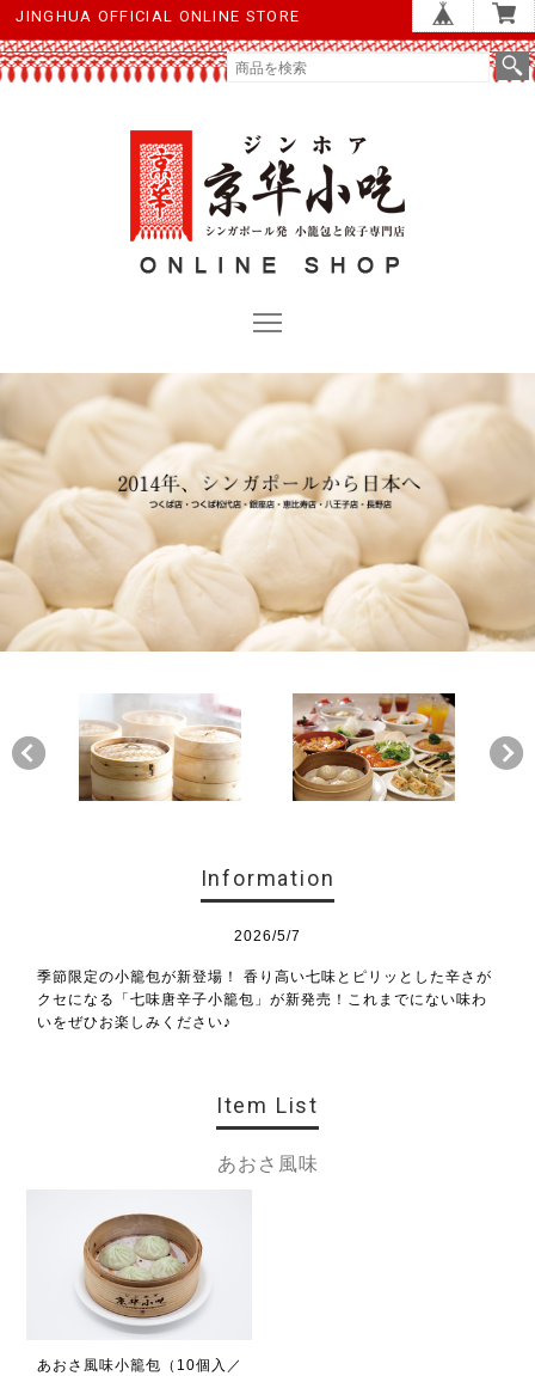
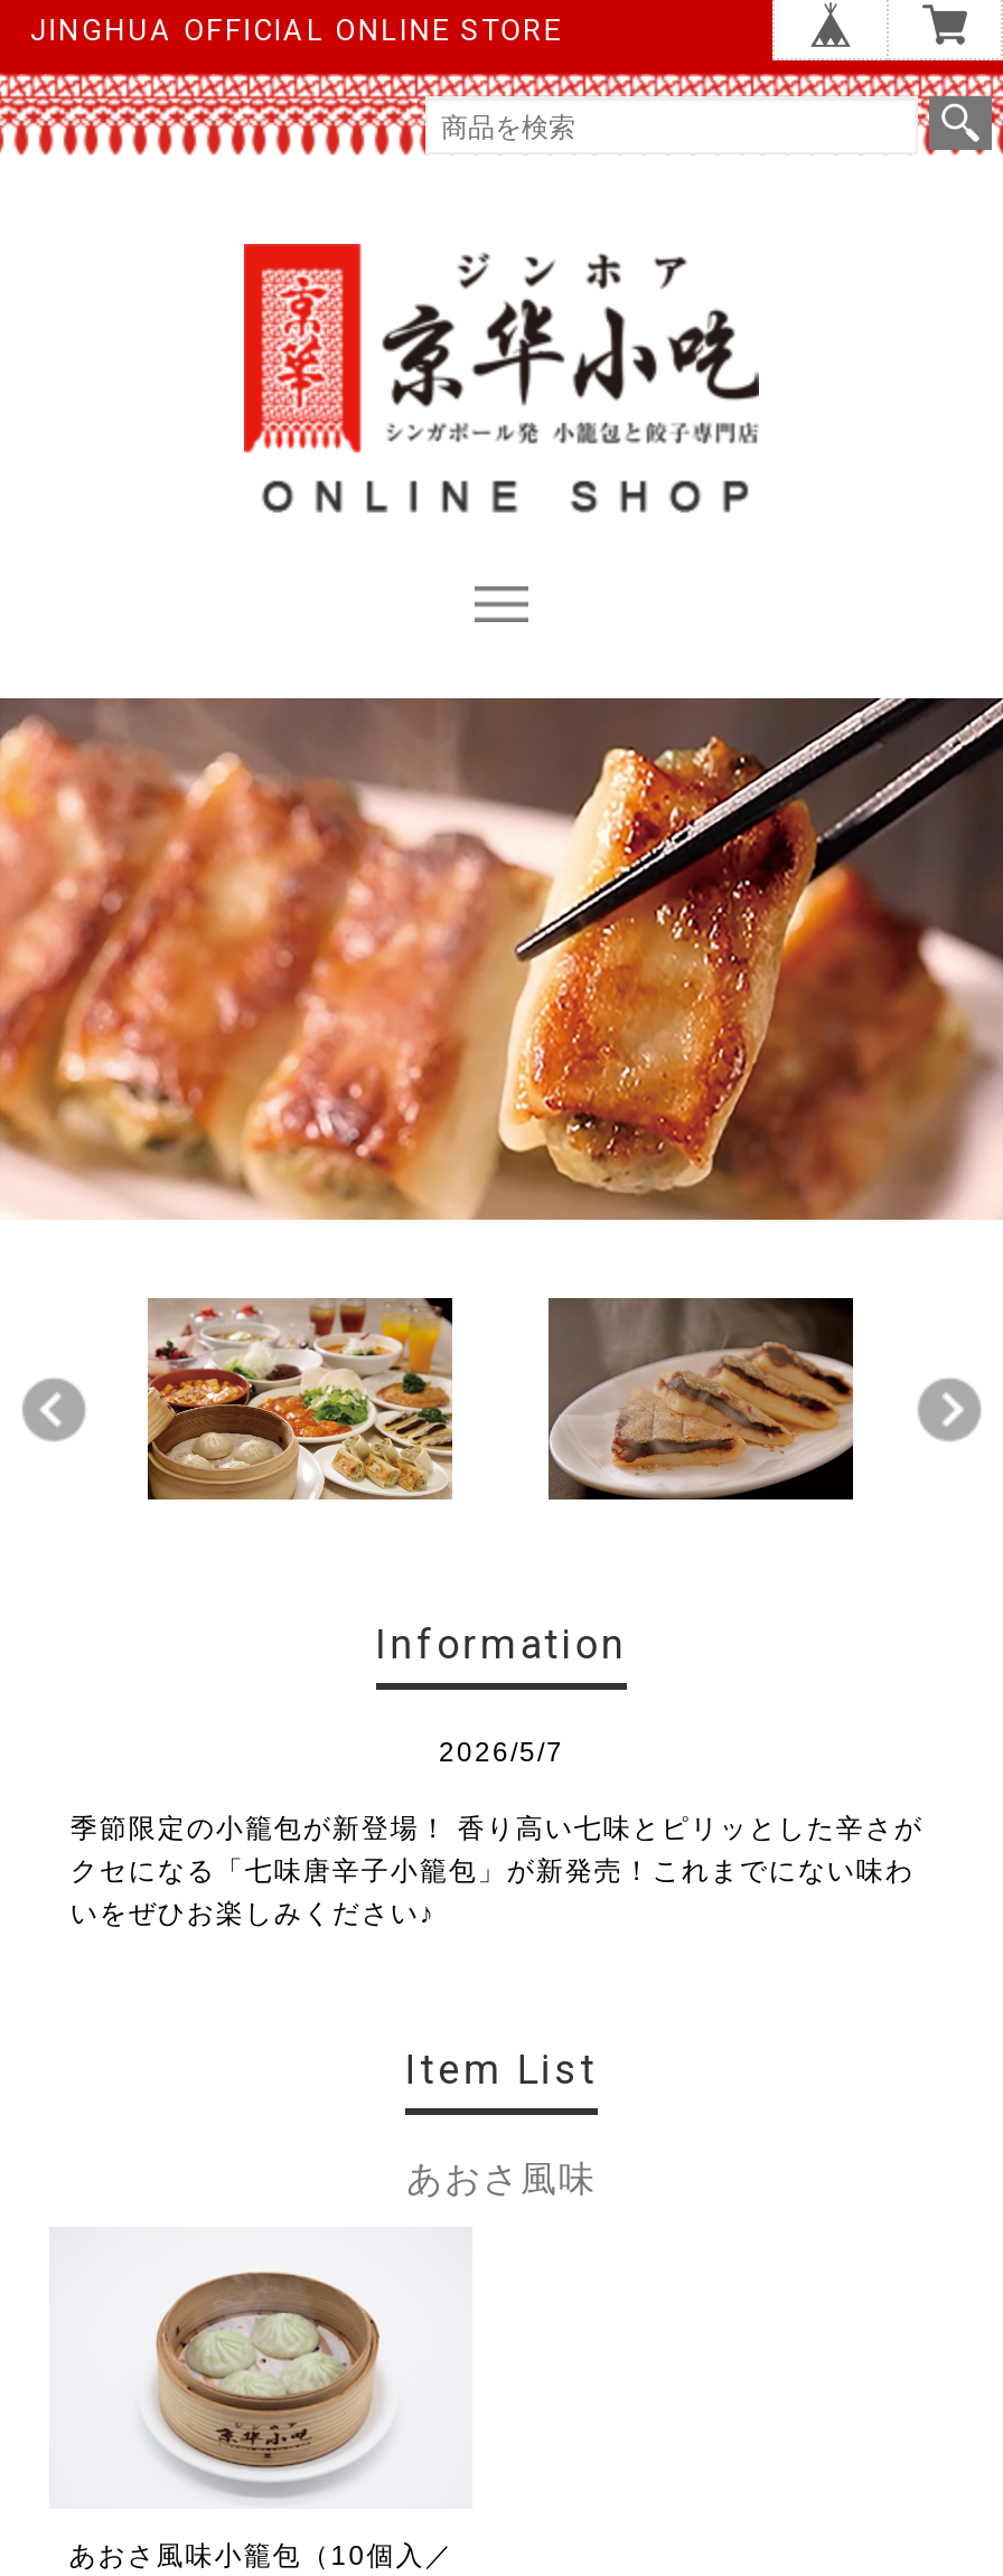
- [image]
+ [image]

- [image]
+ [image]

- [image]
+ [image]
